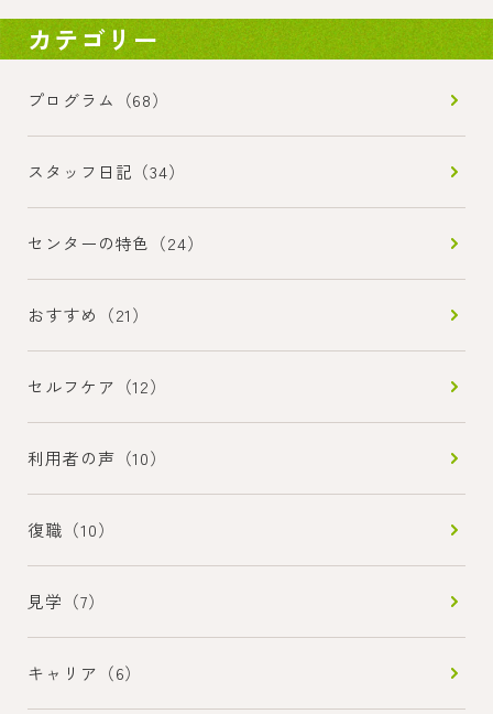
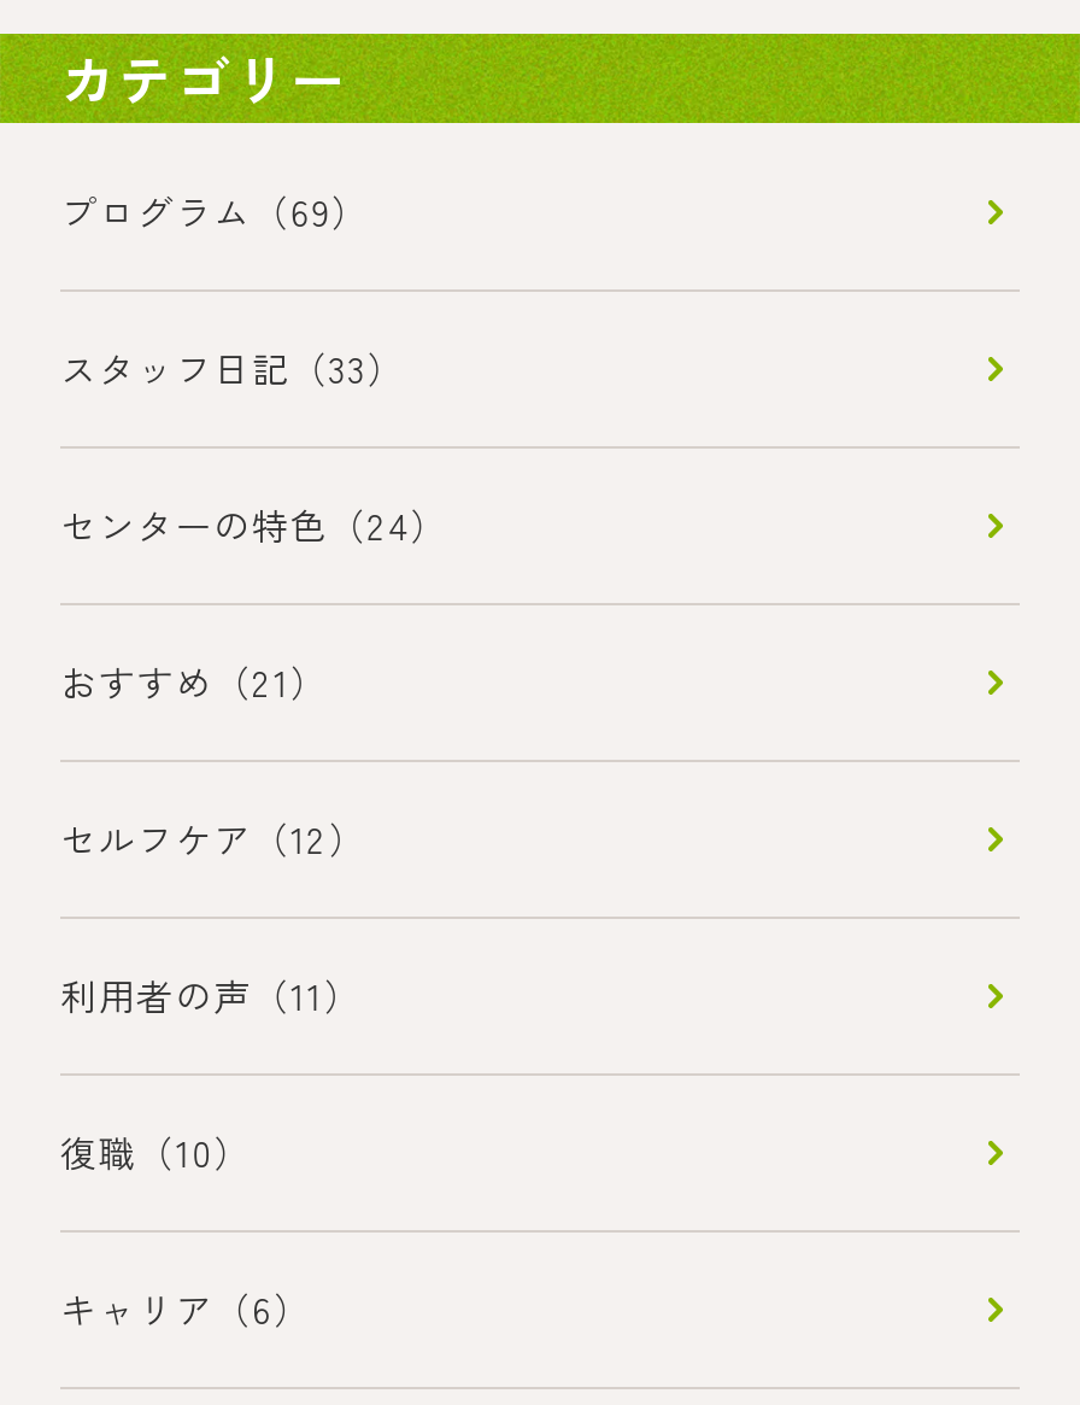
- プログラム（68）
+ プログラム（69）

- スタッフ日記（34）
+ スタッフ日記（33）

- 利用者の声（10）
+ 利用者の声（11）

- 見学（7）
